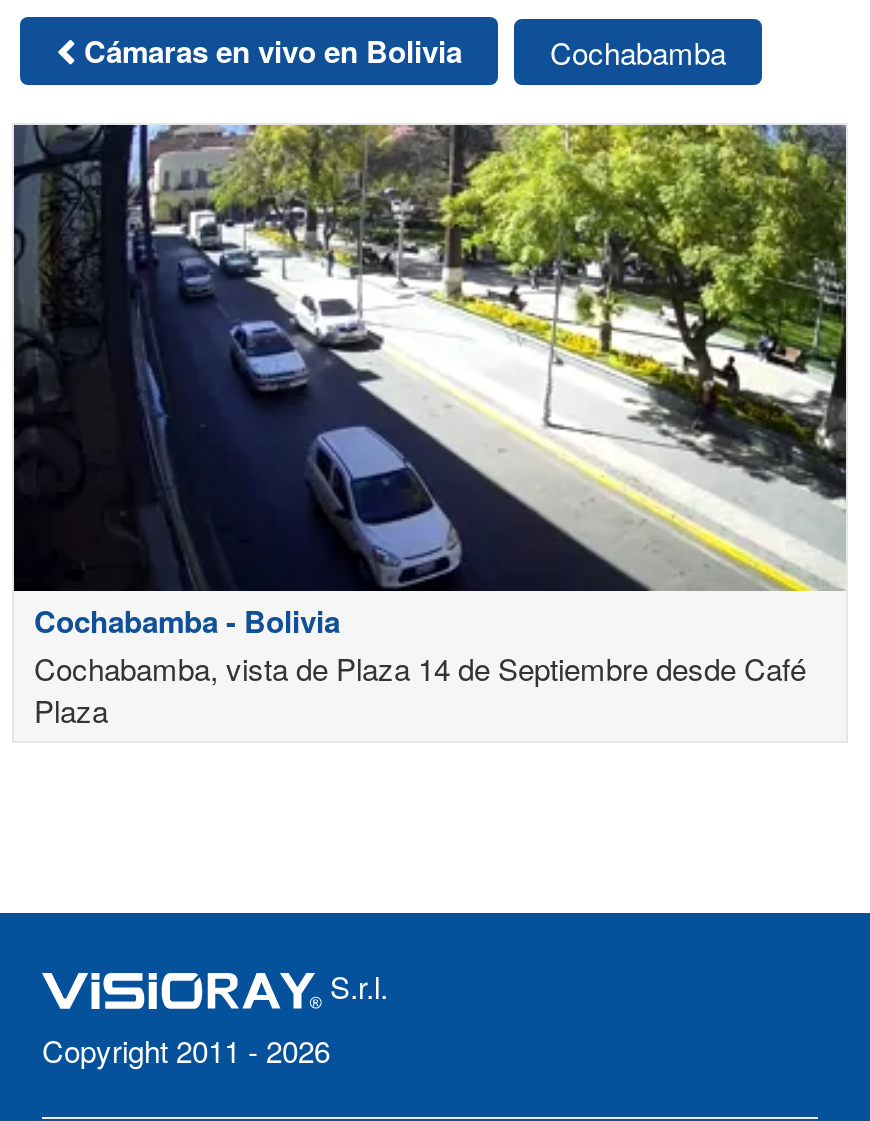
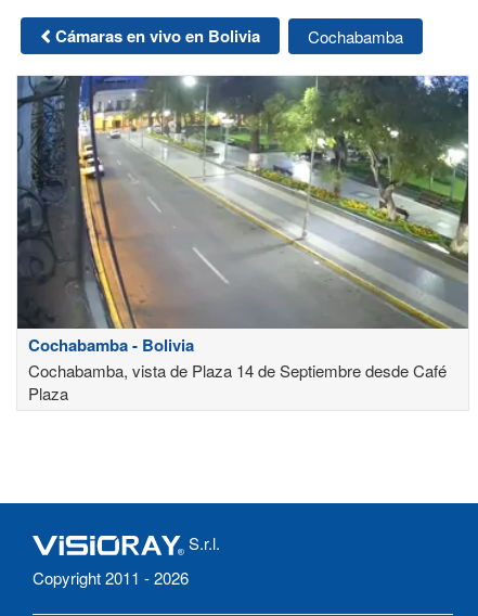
- [image]
+ [image]
